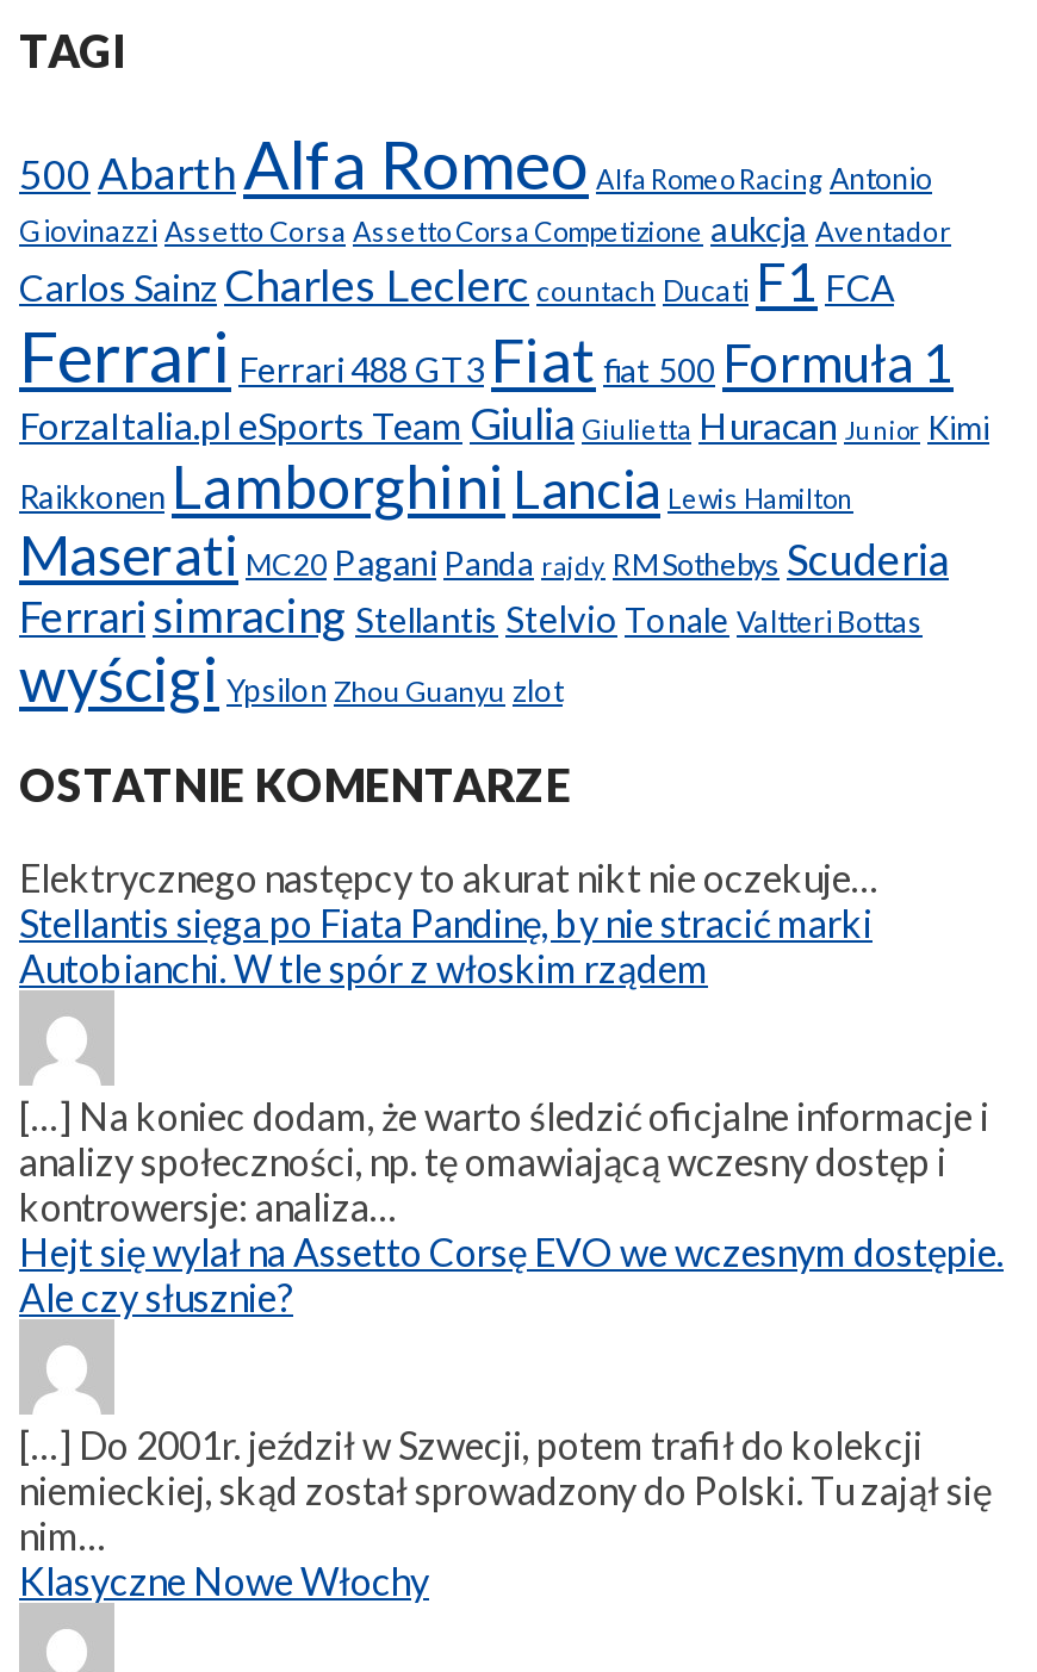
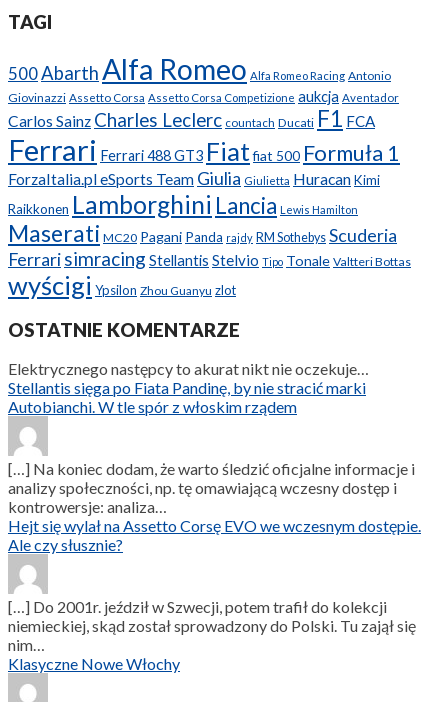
- ForzaItalia.pl eSports Team Giulia Giulietta Huracan Junior Kimi
+ ForzaItalia.pl eSports Team Giulia Giulietta Huracan Kimi

- Ferrari simracing Stellantis Stelvio Tonale Valtteri Bottas
+ Ferrari simracing Stellantis Stelvio Tipo Tonale Valtteri Bottas
